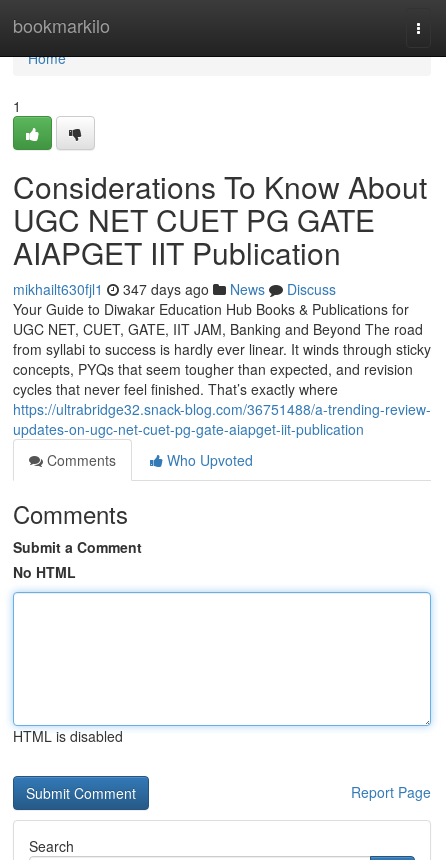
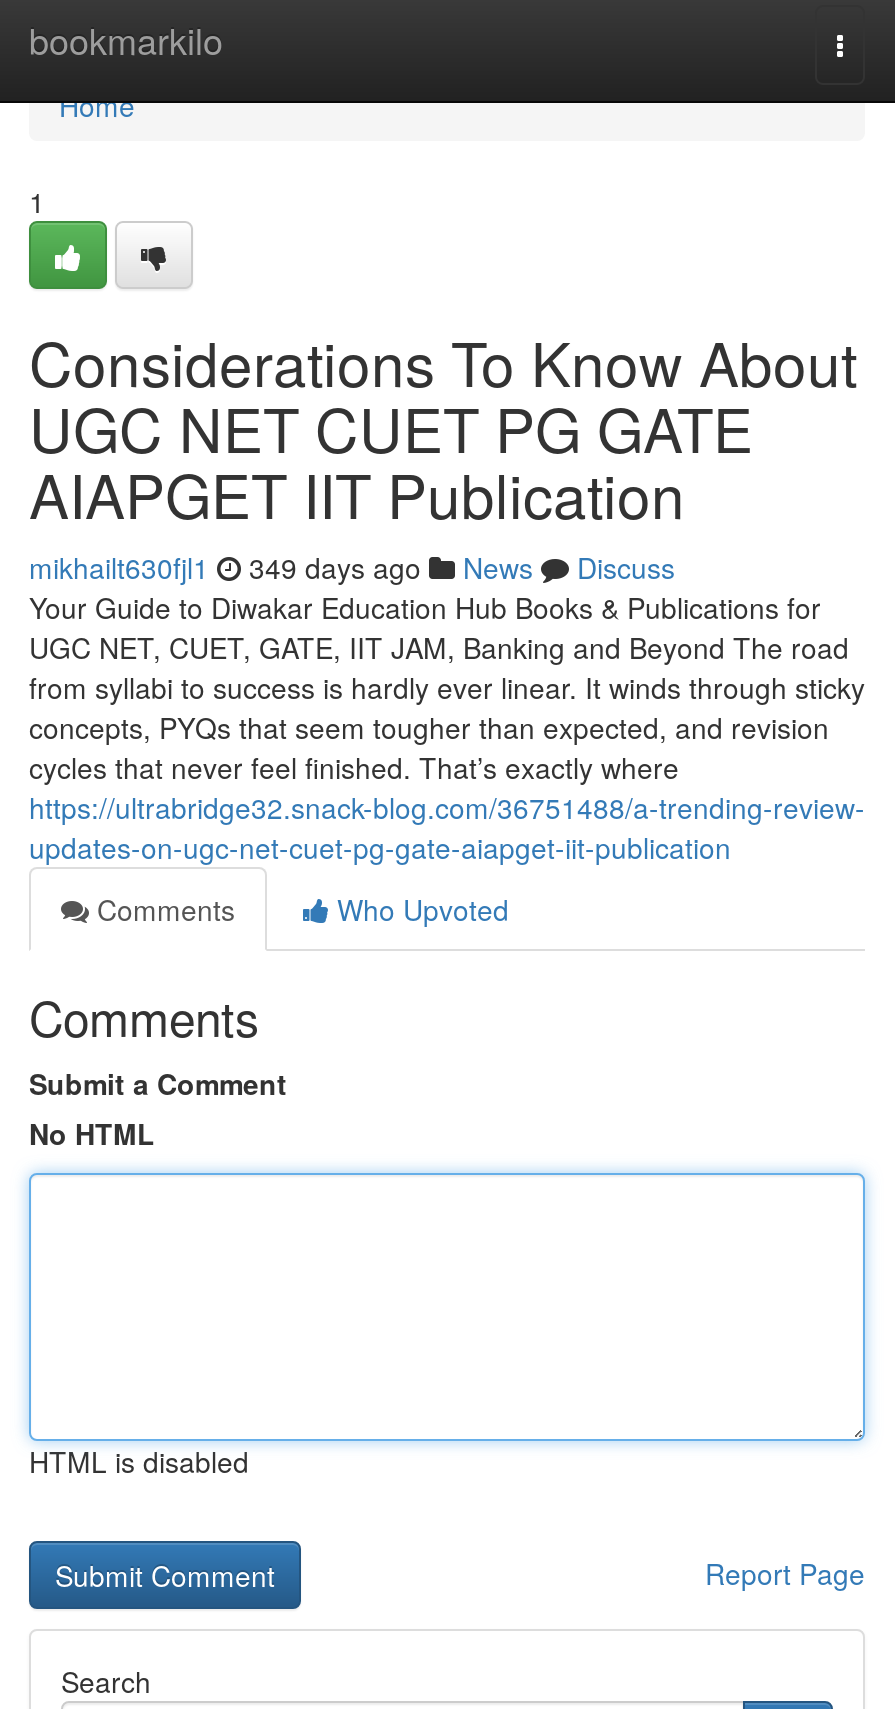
- mikhailt630fjl1 347 days ago News Discuss
+ mikhailt630fjl1 349 days ago News Discuss
